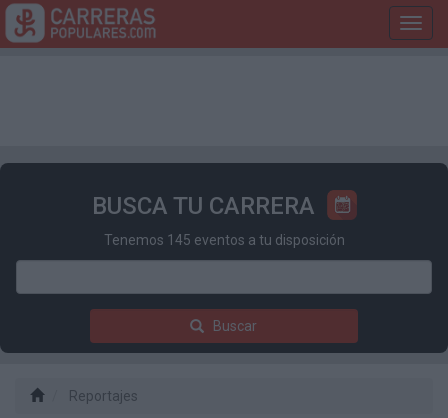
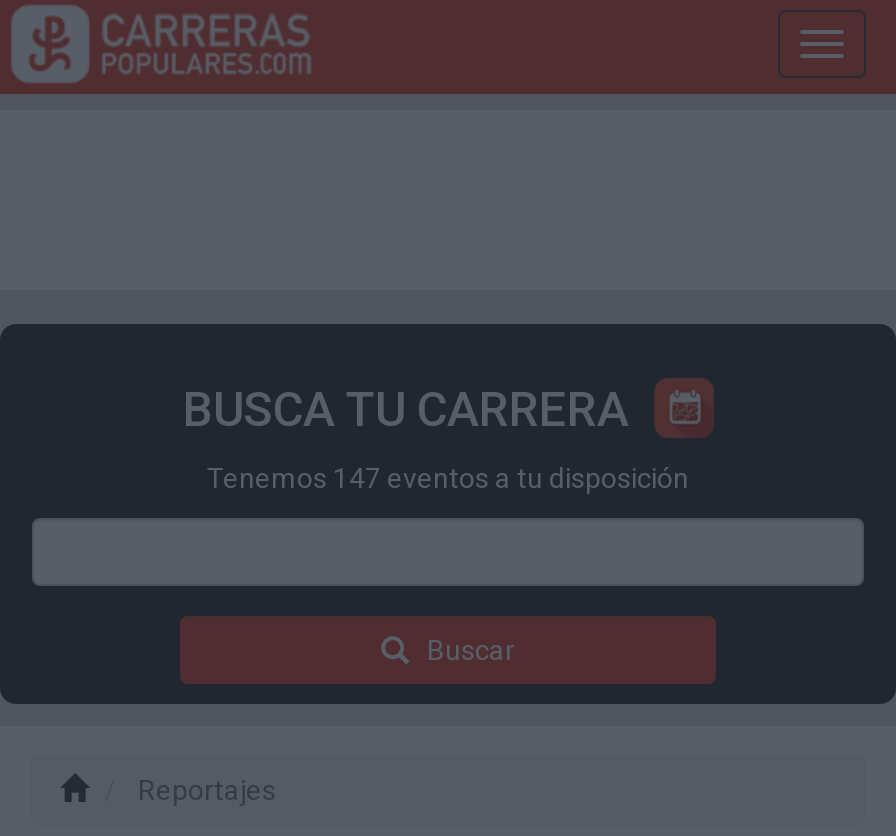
- Tenemos 145 eventos a tu disposición
+ Tenemos 147 eventos a tu disposición
